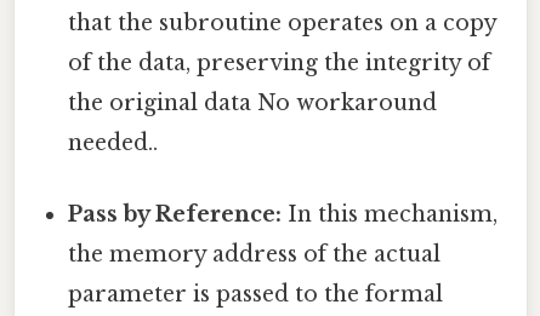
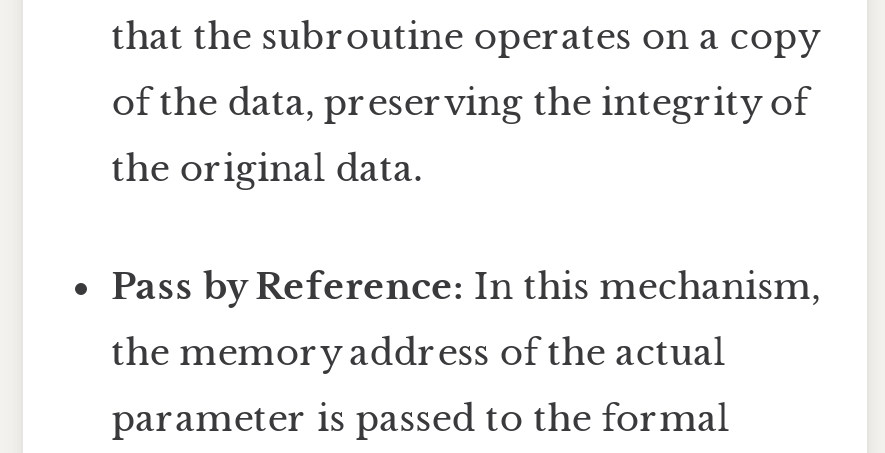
- the original data No workaround
- needed..
+ the original data.
